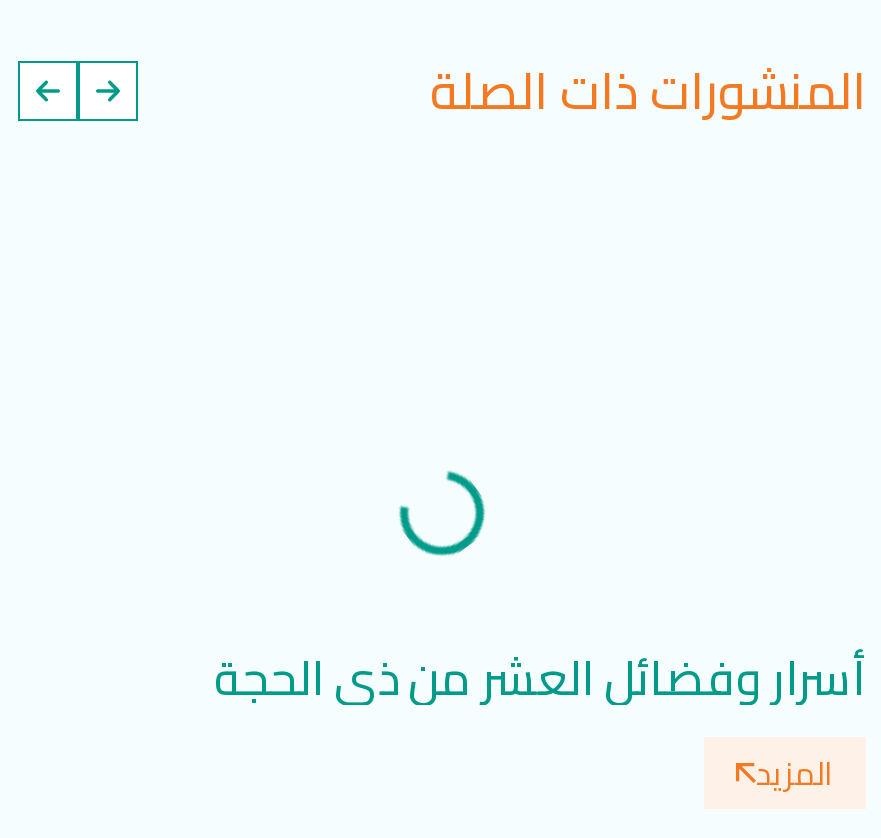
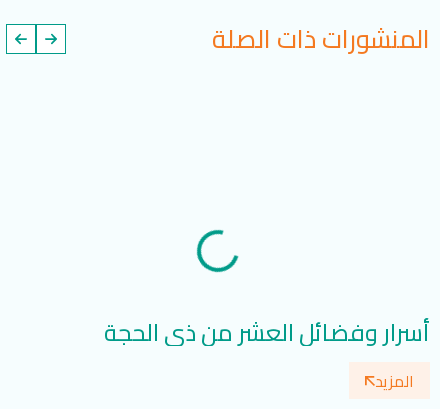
- [image]
+ [image]
